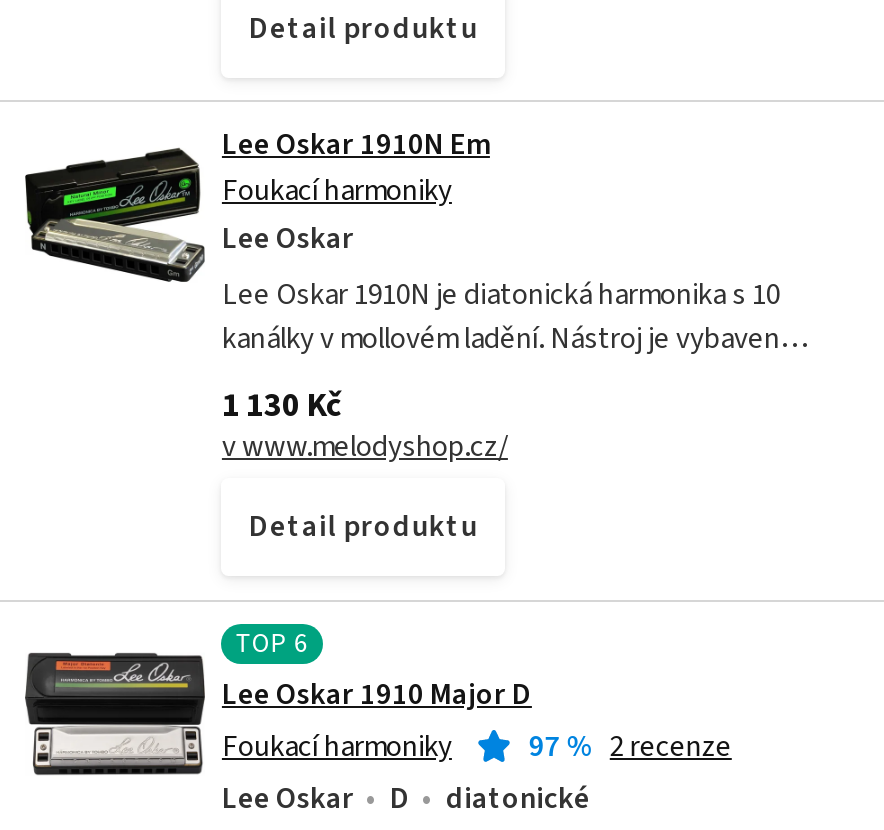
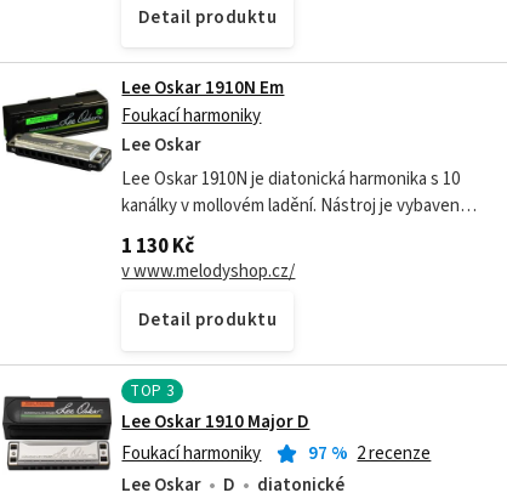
- TOP6
+ TOP3
